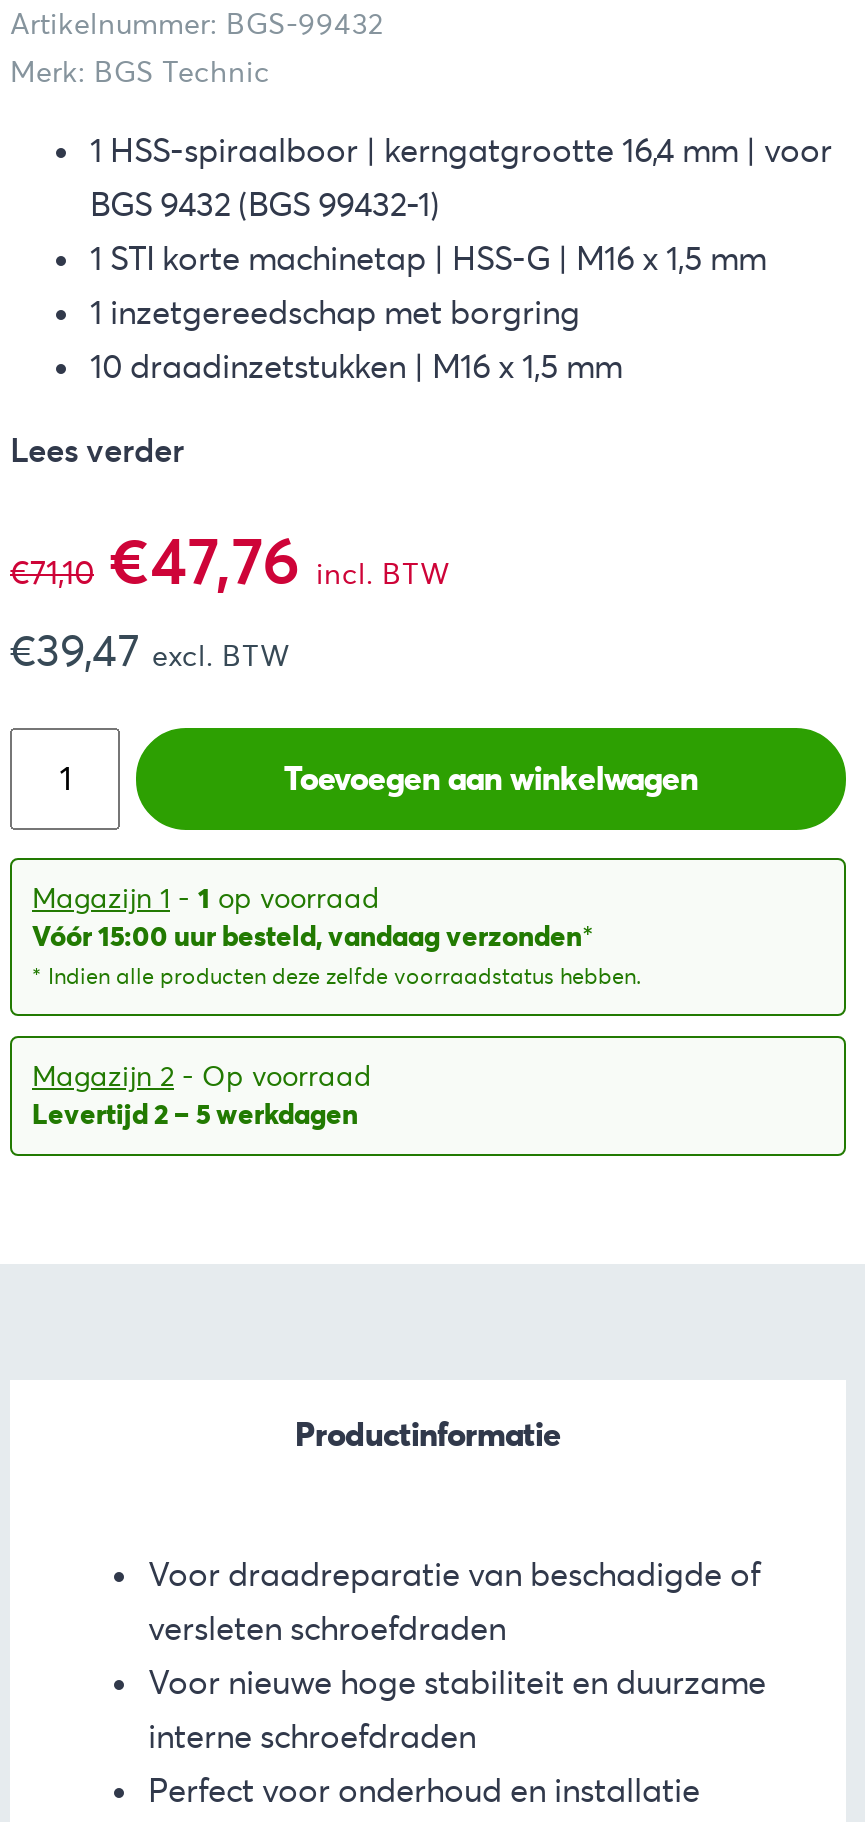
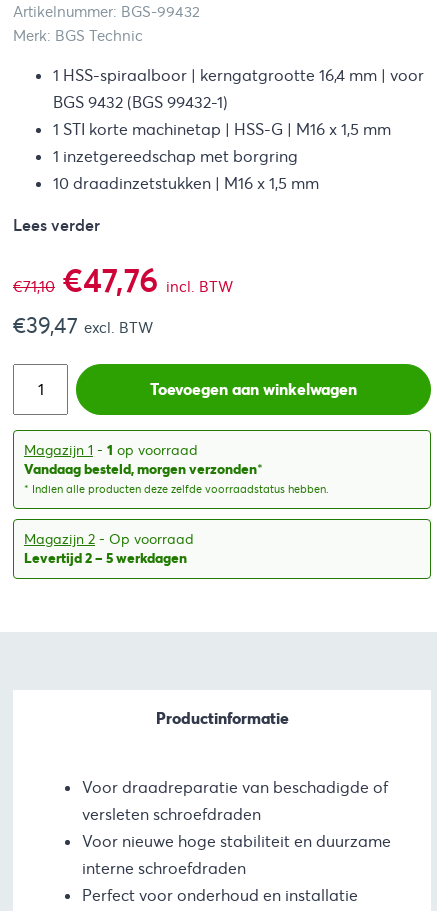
- Vóór 15:00 uur besteld, vandaag verzonden*
+ Vandaag besteld, morgen verzonden*
